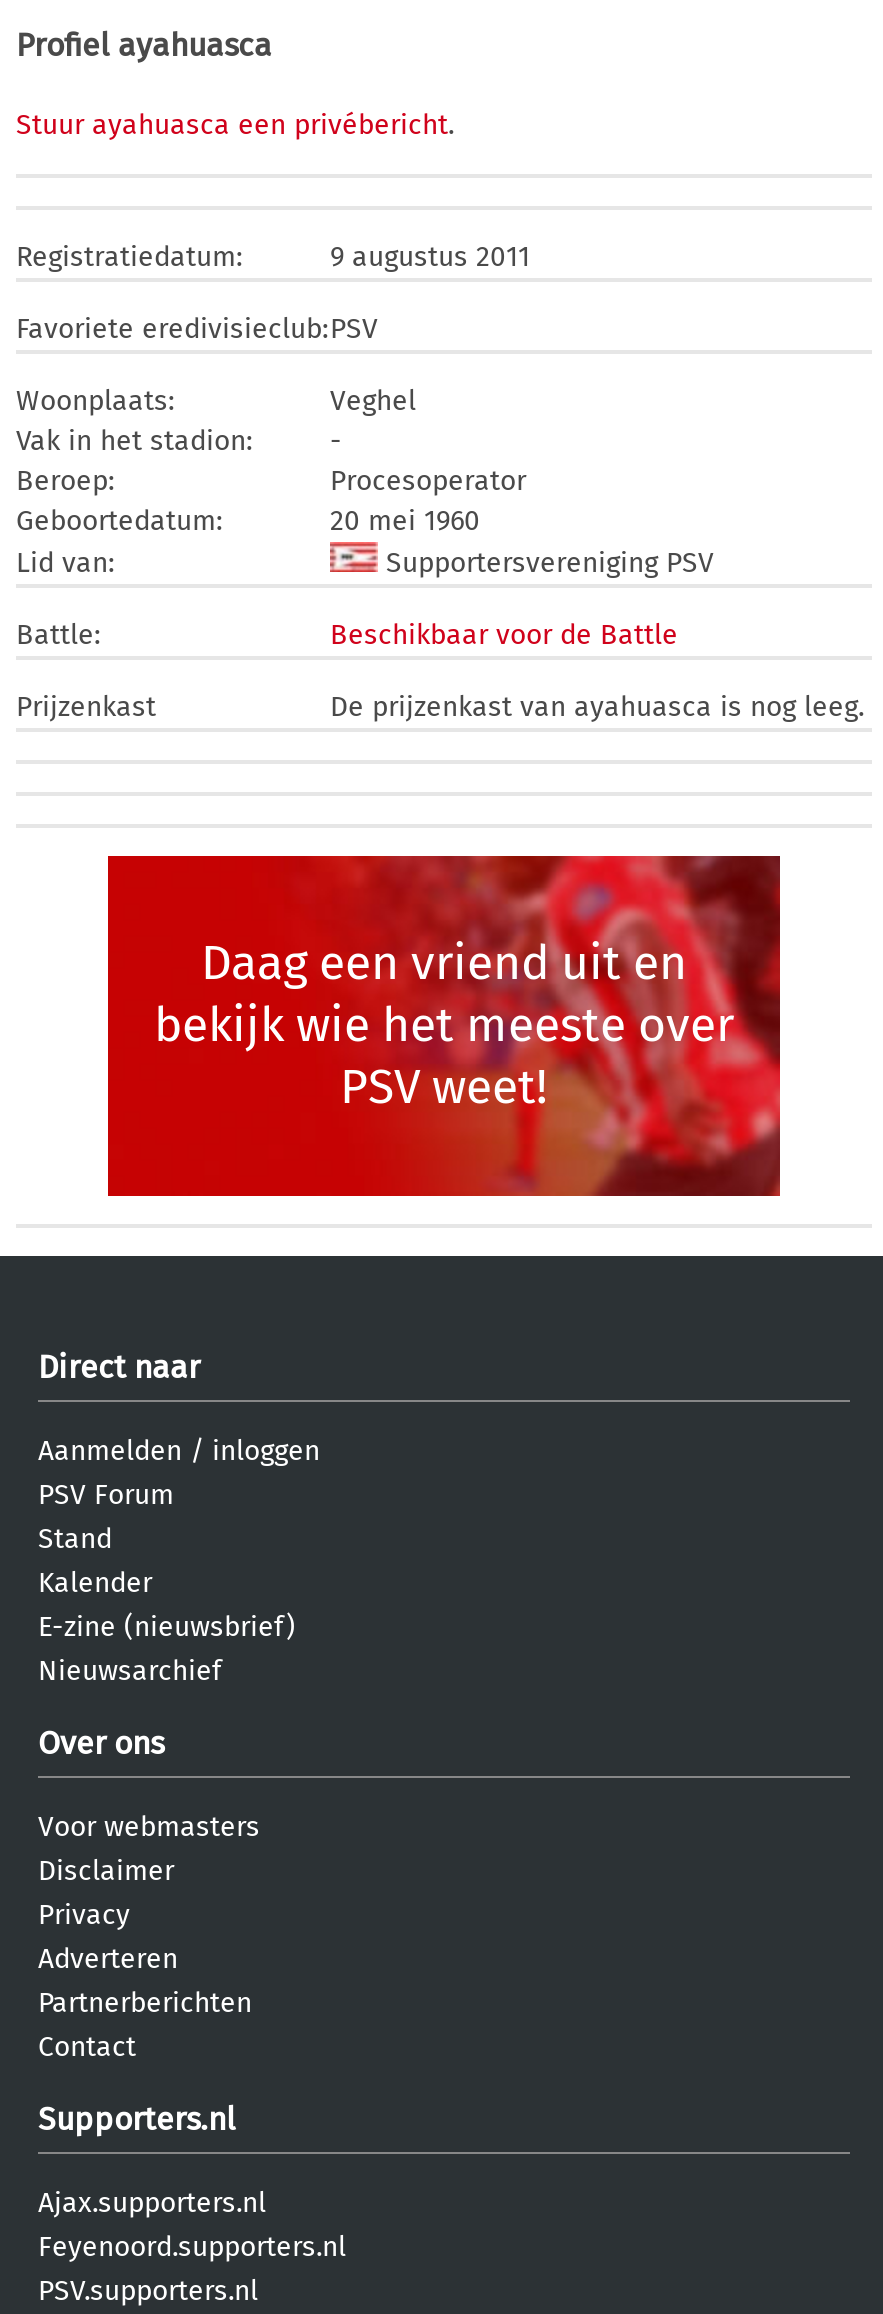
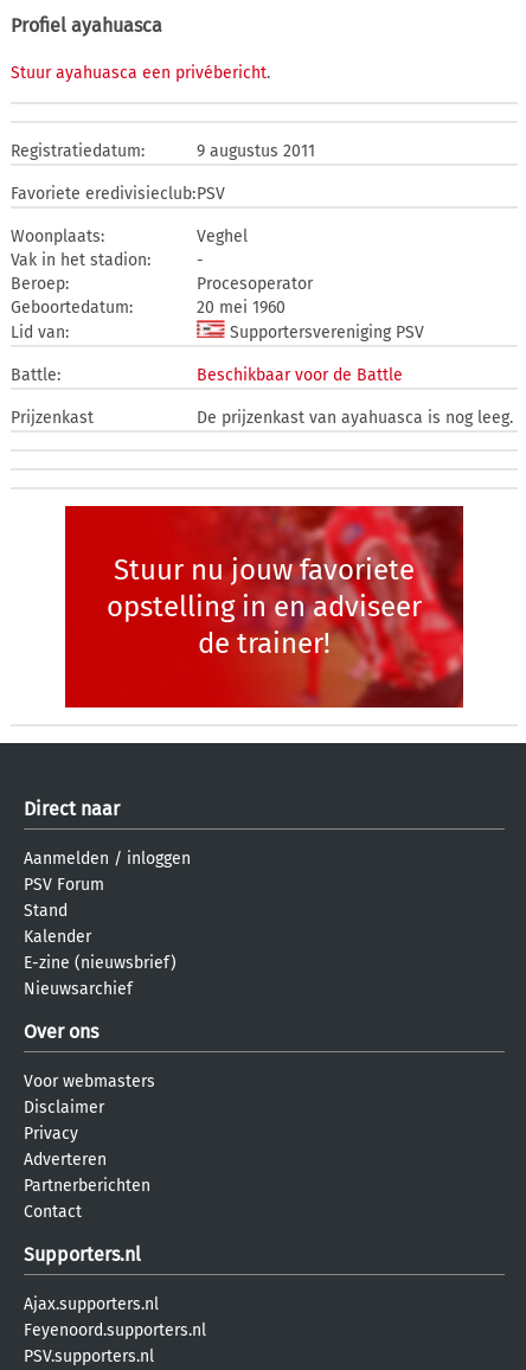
- Daag een vriend uit en
- bekijk wie het meeste over
- PSV weet!
+ Stuur nu jouw favoriete
+ opstelling in en adviseer
+ de trainer!
